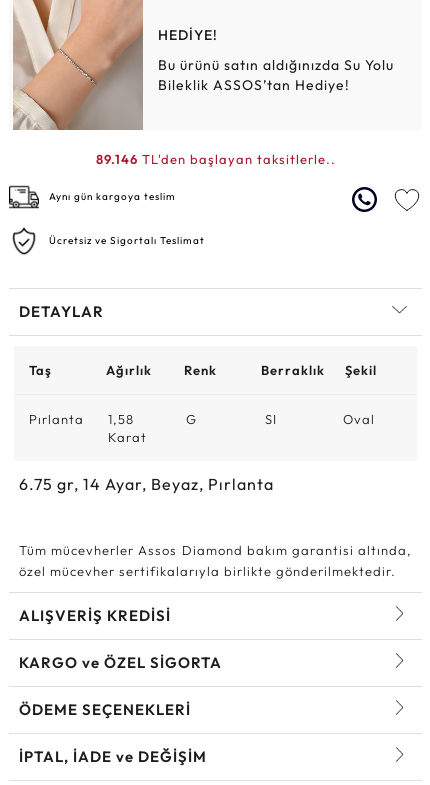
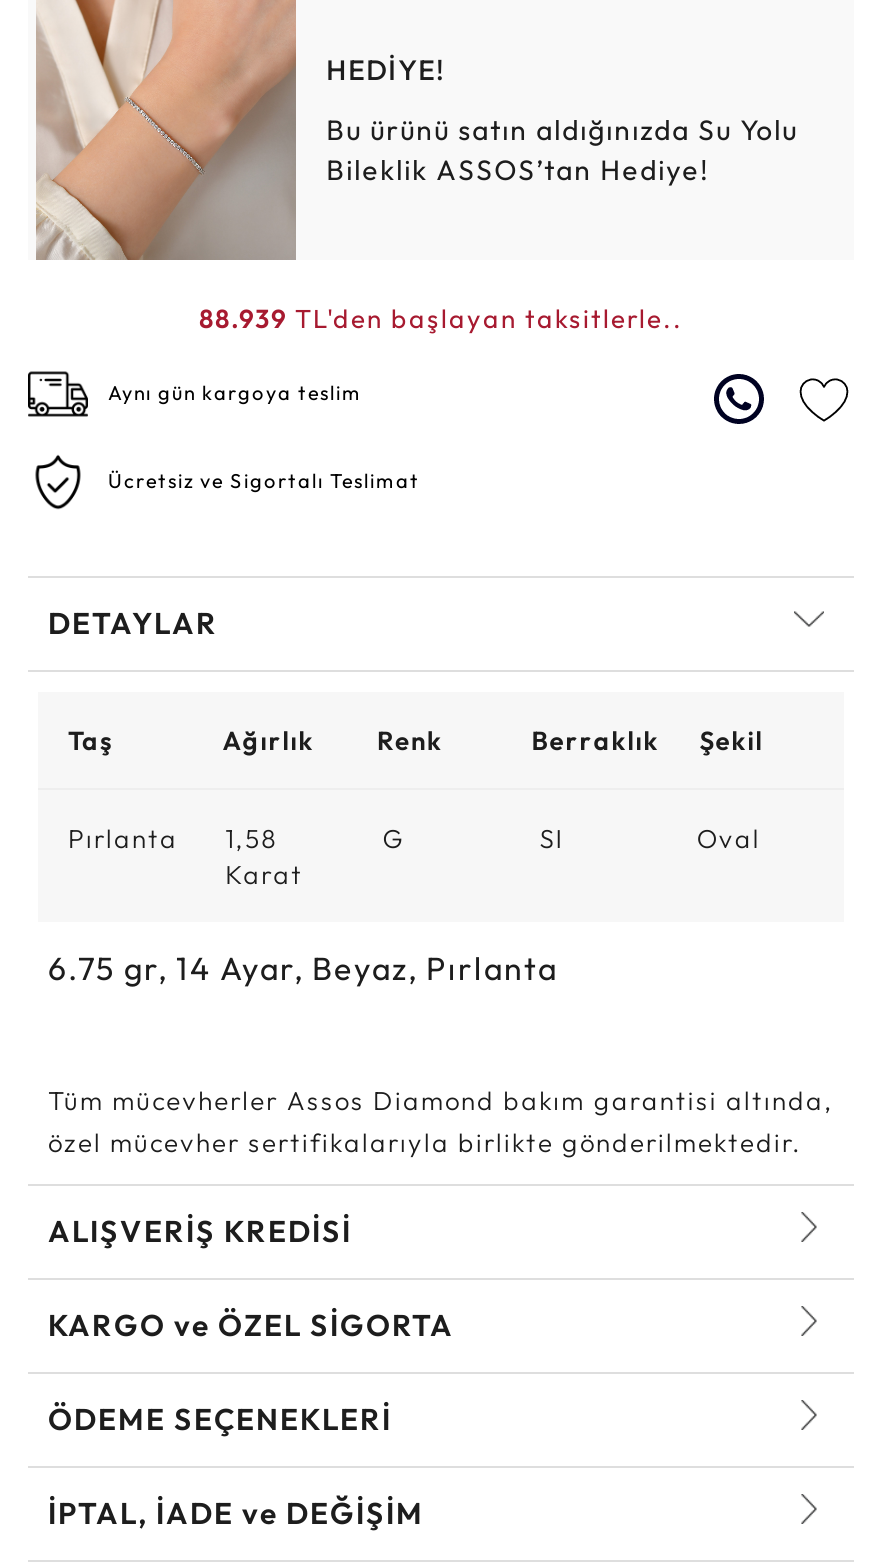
- 89.146 TL'den başlayan taksitlerle..
+ 88.939 TL'den başlayan taksitlerle..
